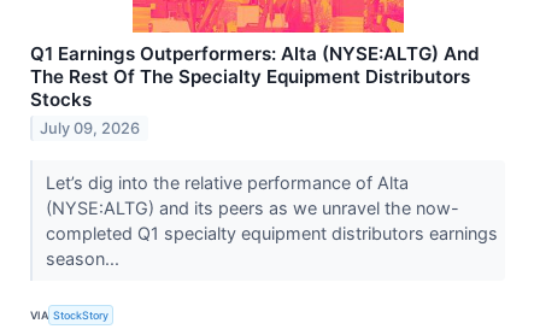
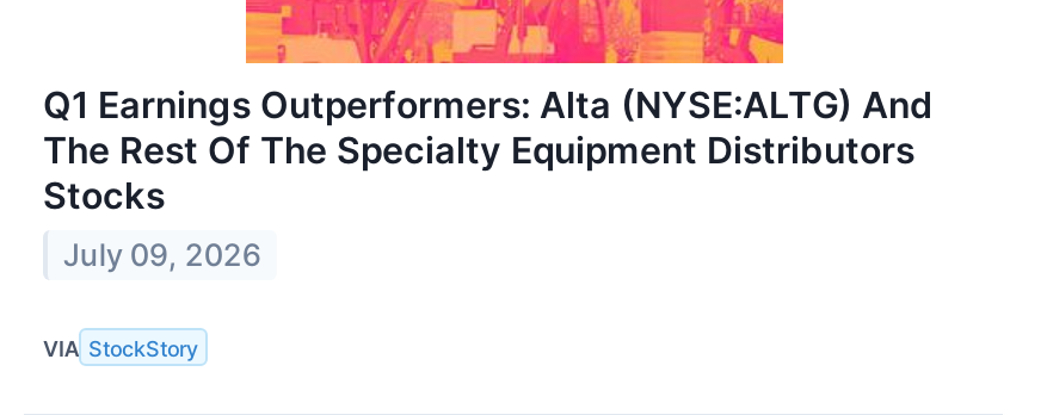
- Let’s dig into the relative performance of Alta
- (NYSE:ALTG) and its peers as we unravel the now-
- completed Q1 specialty equipment distributors earnings
- season...
